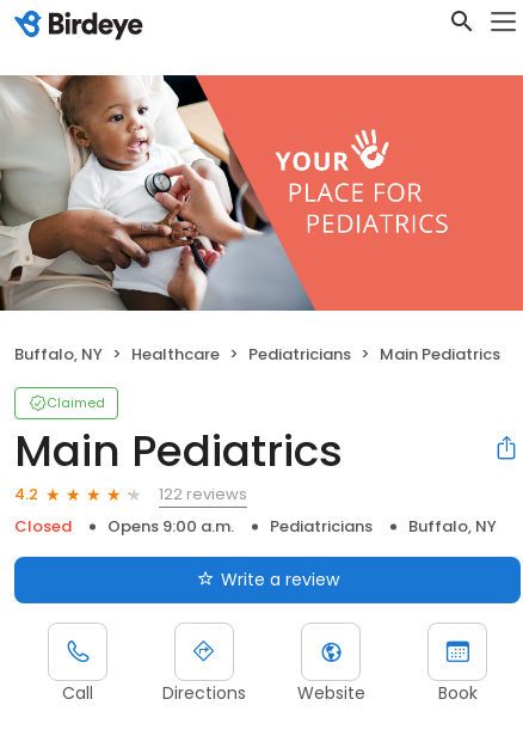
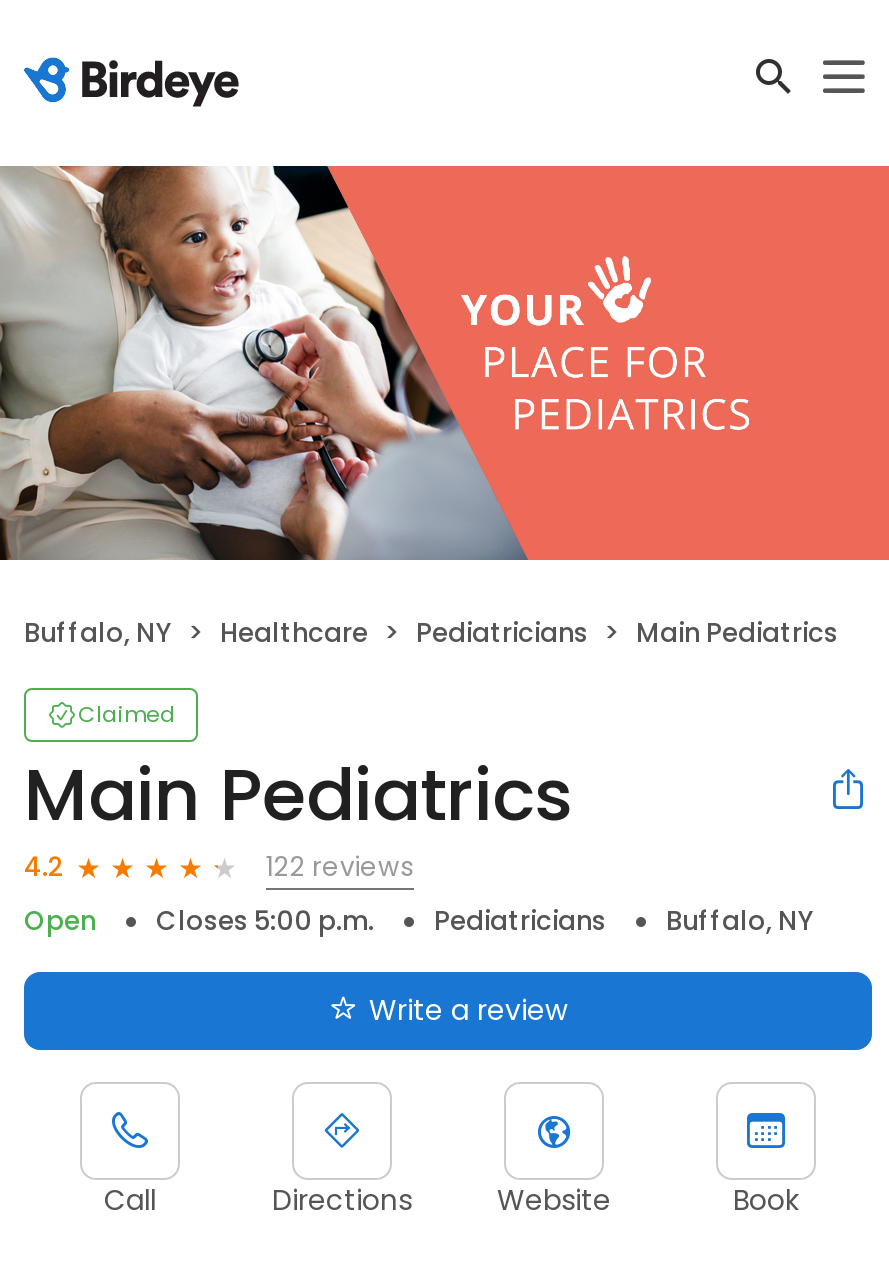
- Closed
- Opens 9:00 a.m.
+ Open
+ Closes 5:00 p.m.
